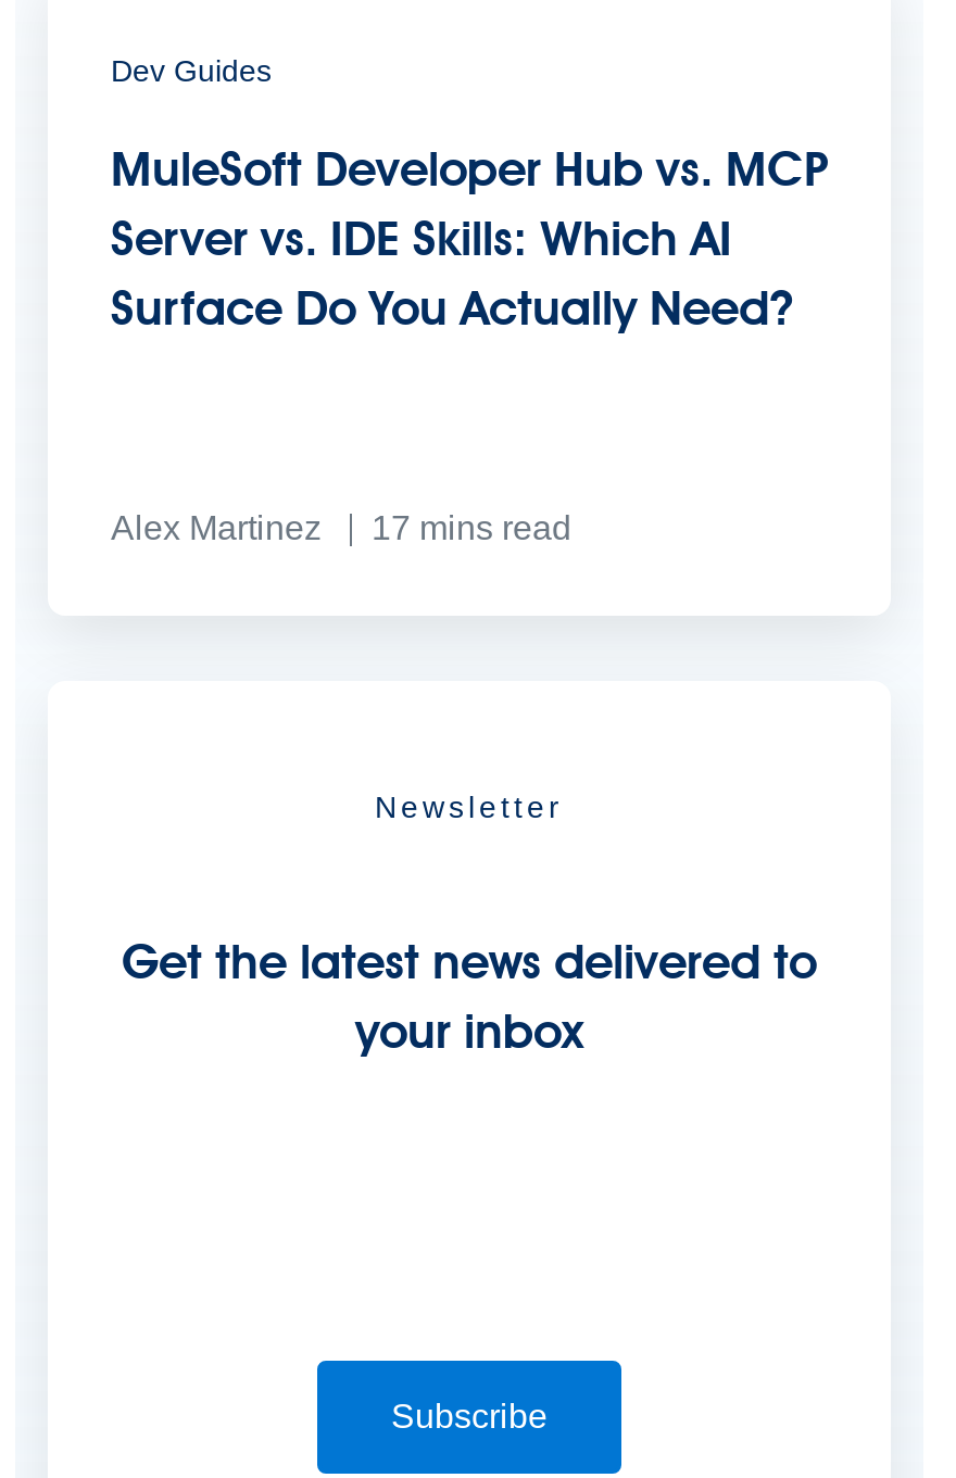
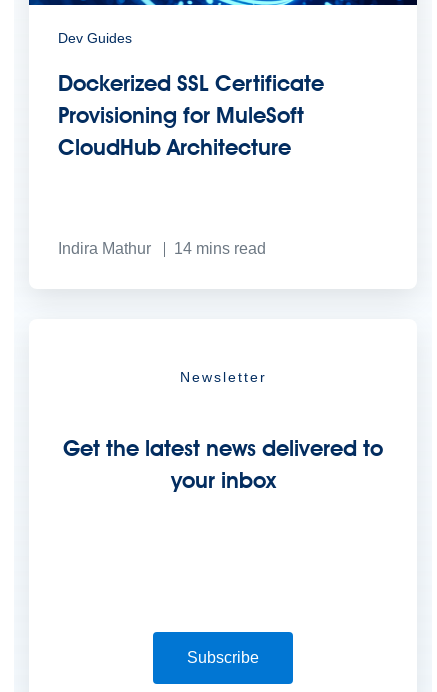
- MuleSoft Developer Hub vs. MCP
- Server vs. IDE Skills: Which AI
- Surface Do You Actually Need?
+ Dockerized SSL Certificate
+ Provisioning for MuleSoft
+ CloudHub Architecture

- Alex Martinez
- 17 mins read
+ Indira Mathur
+ 14 mins read
